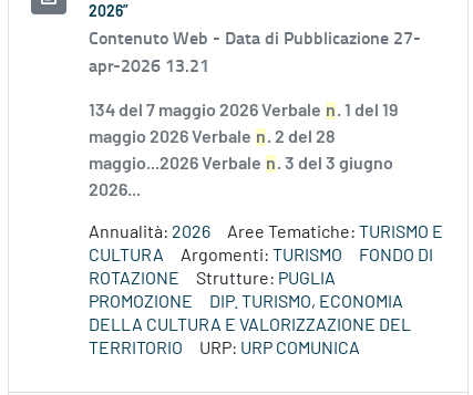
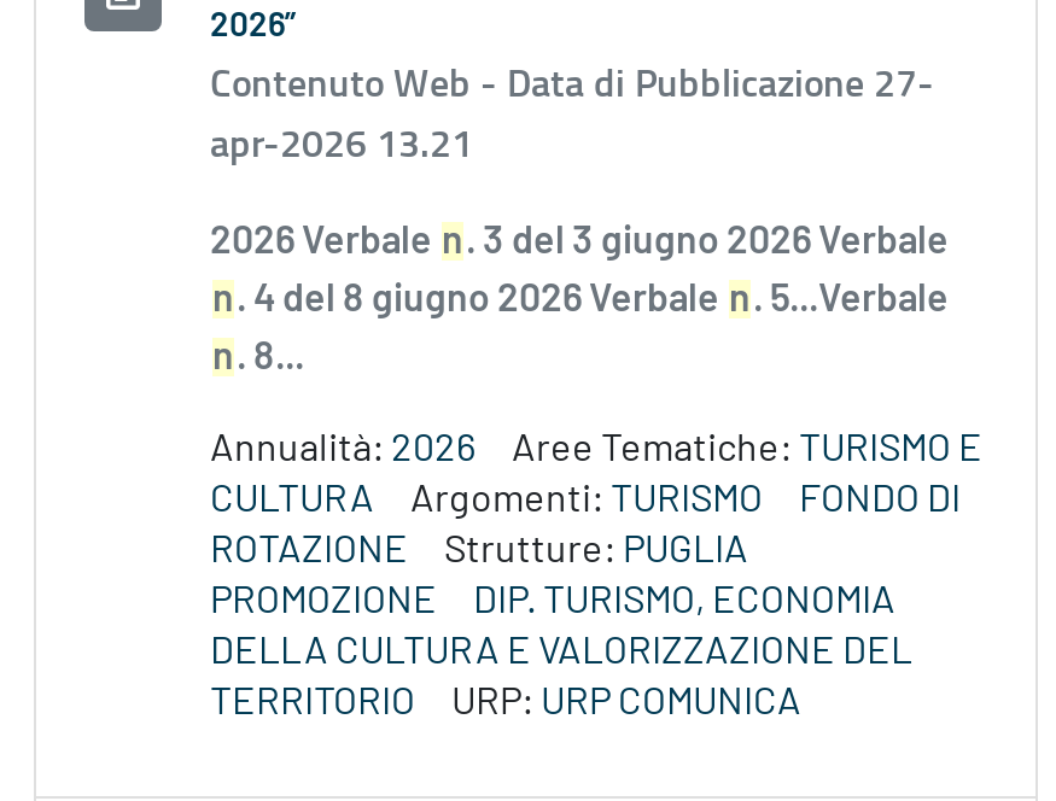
- 134 del 7 maggio 2026 Verbale n. 1 del 19
- maggio 2026 Verbale n. 2 del 28
- maggio...2026 Verbale n. 3 del 3 giugno
- 2026...
+ 2026 Verbale n. 3 del 3 giugno 2026 Verbale
+ n. 4 del 8 giugno 2026 Verbale n. 5...Verbale
+ n. 8...
